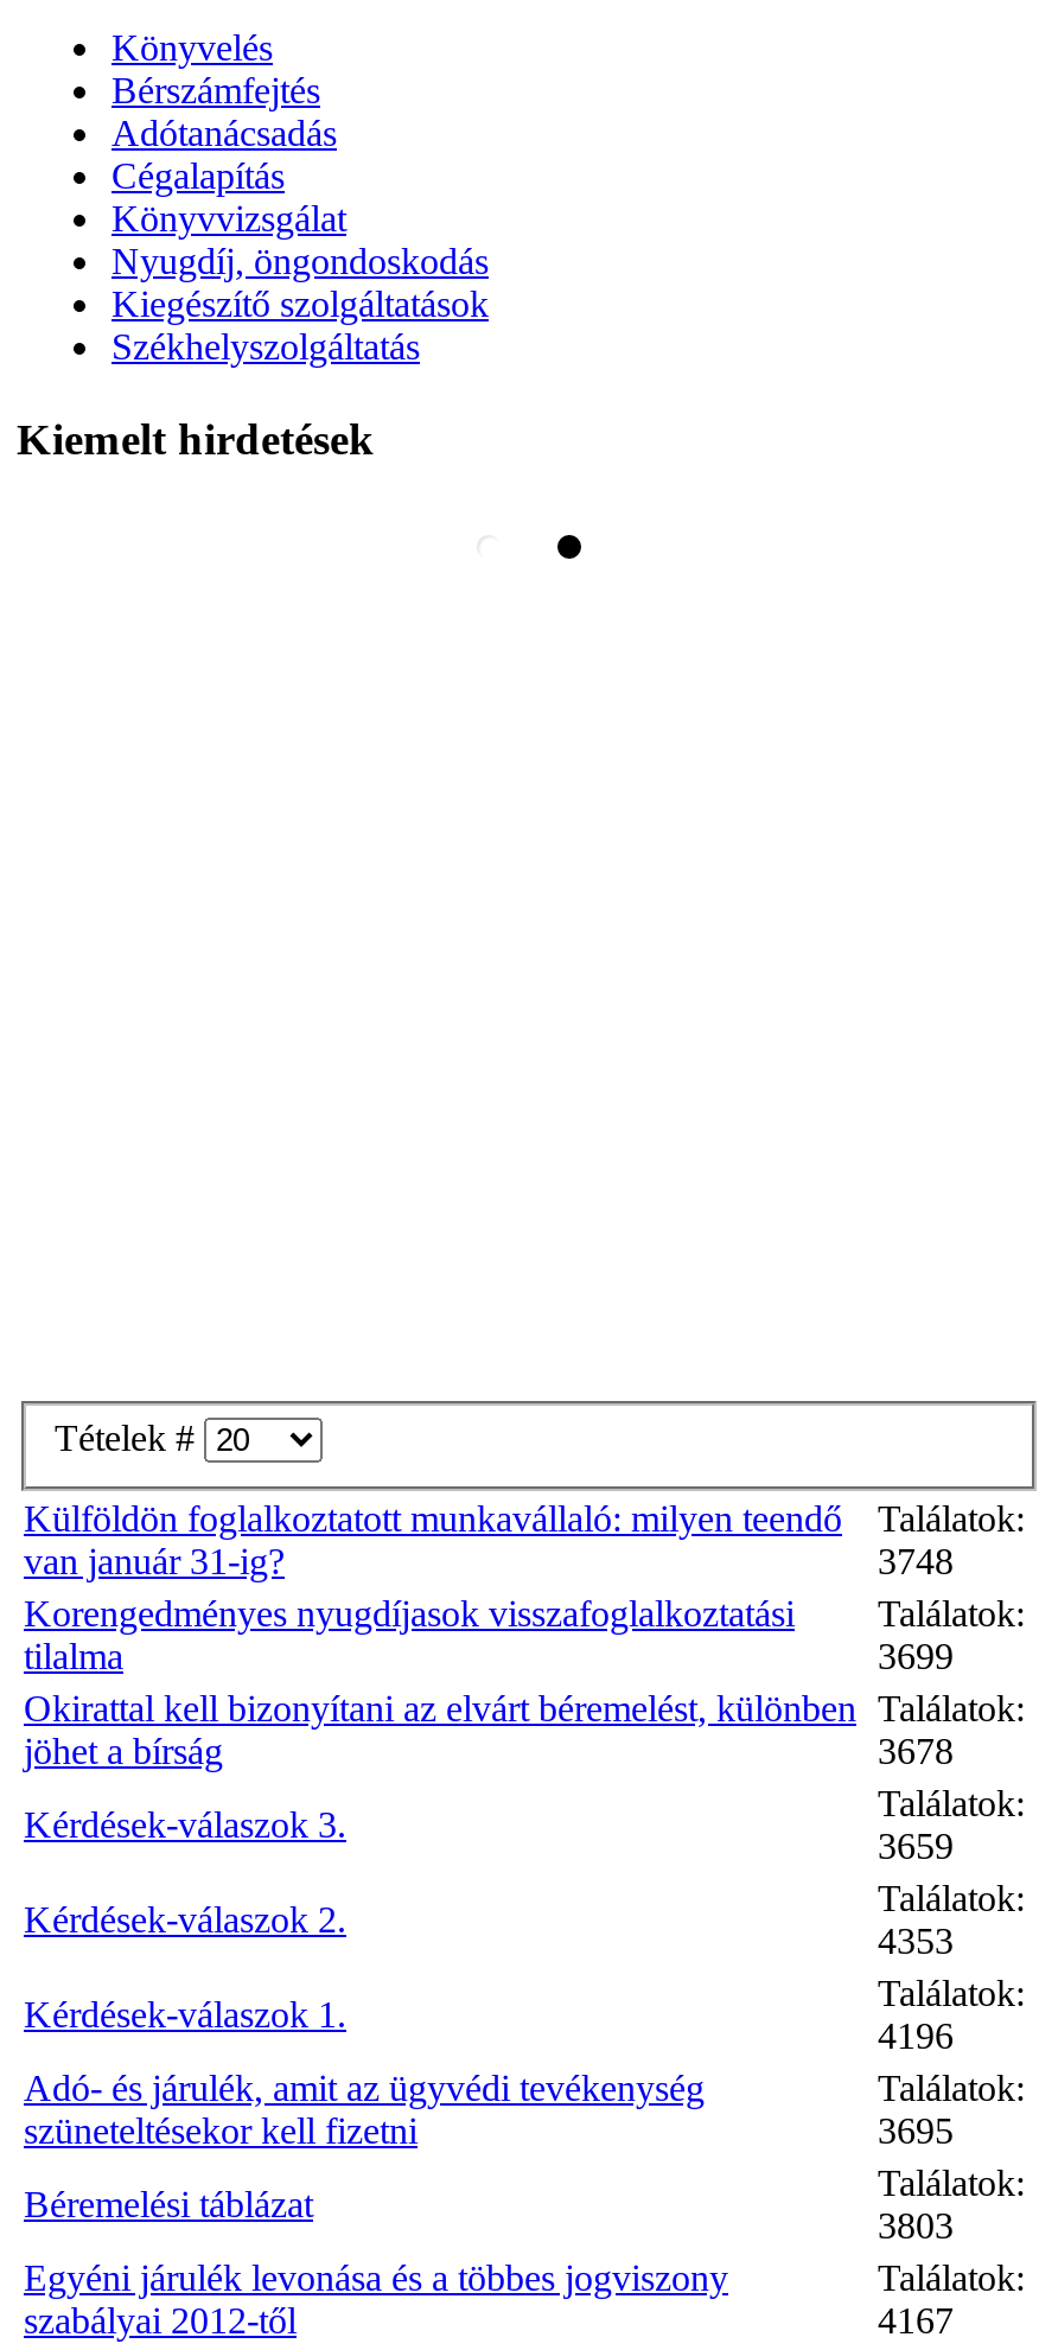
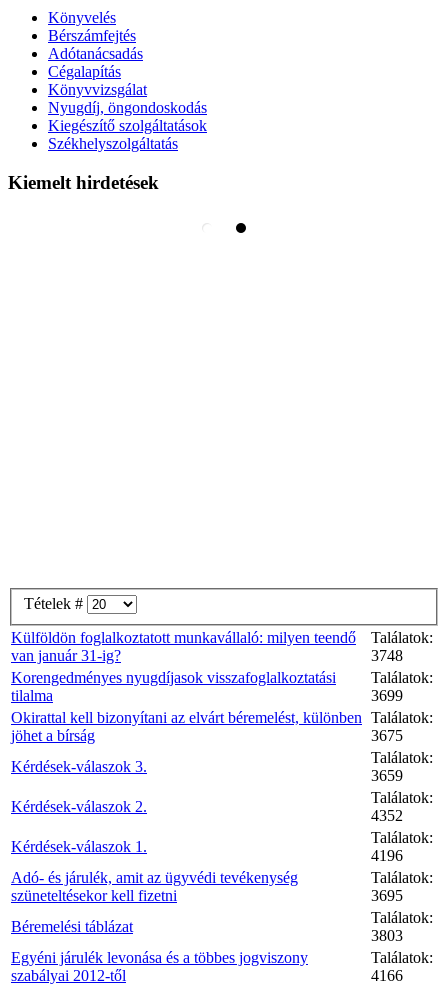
- 3678
+ 3675

- 4353
+ 4352

- 4167
+ 4166
